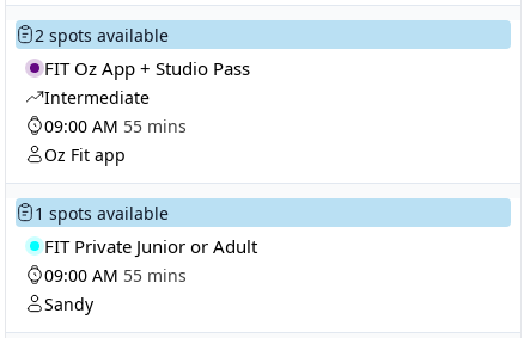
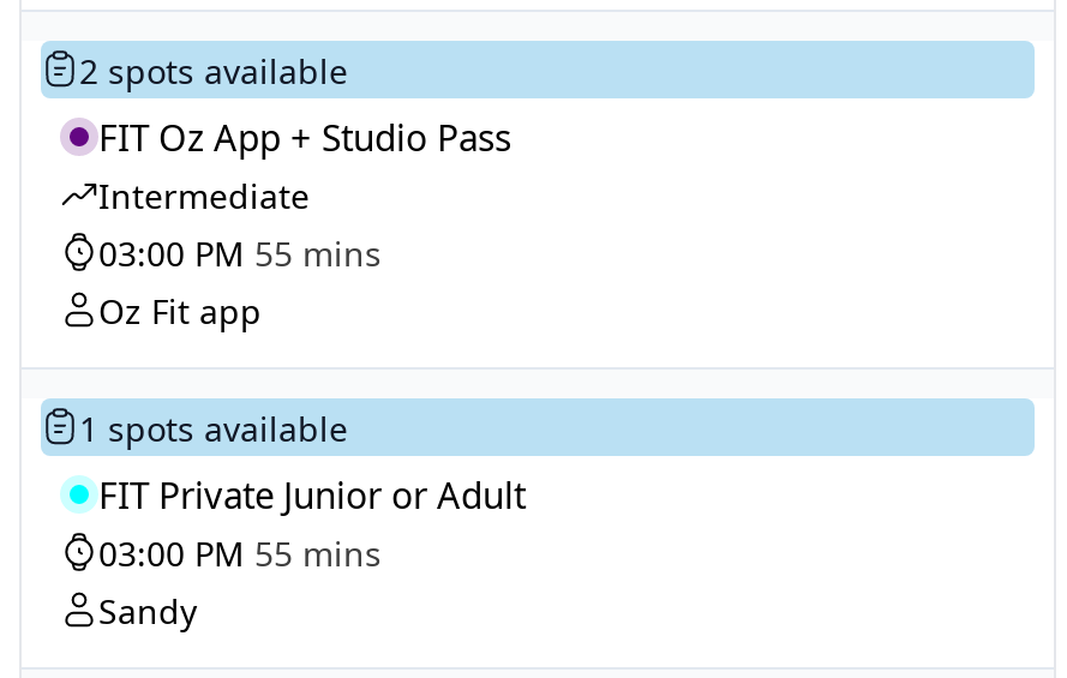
- 09:00 AM 55 mins
+ 03:00 PM 55 mins

- 09:00 AM 55 mins
+ 03:00 PM 55 mins
